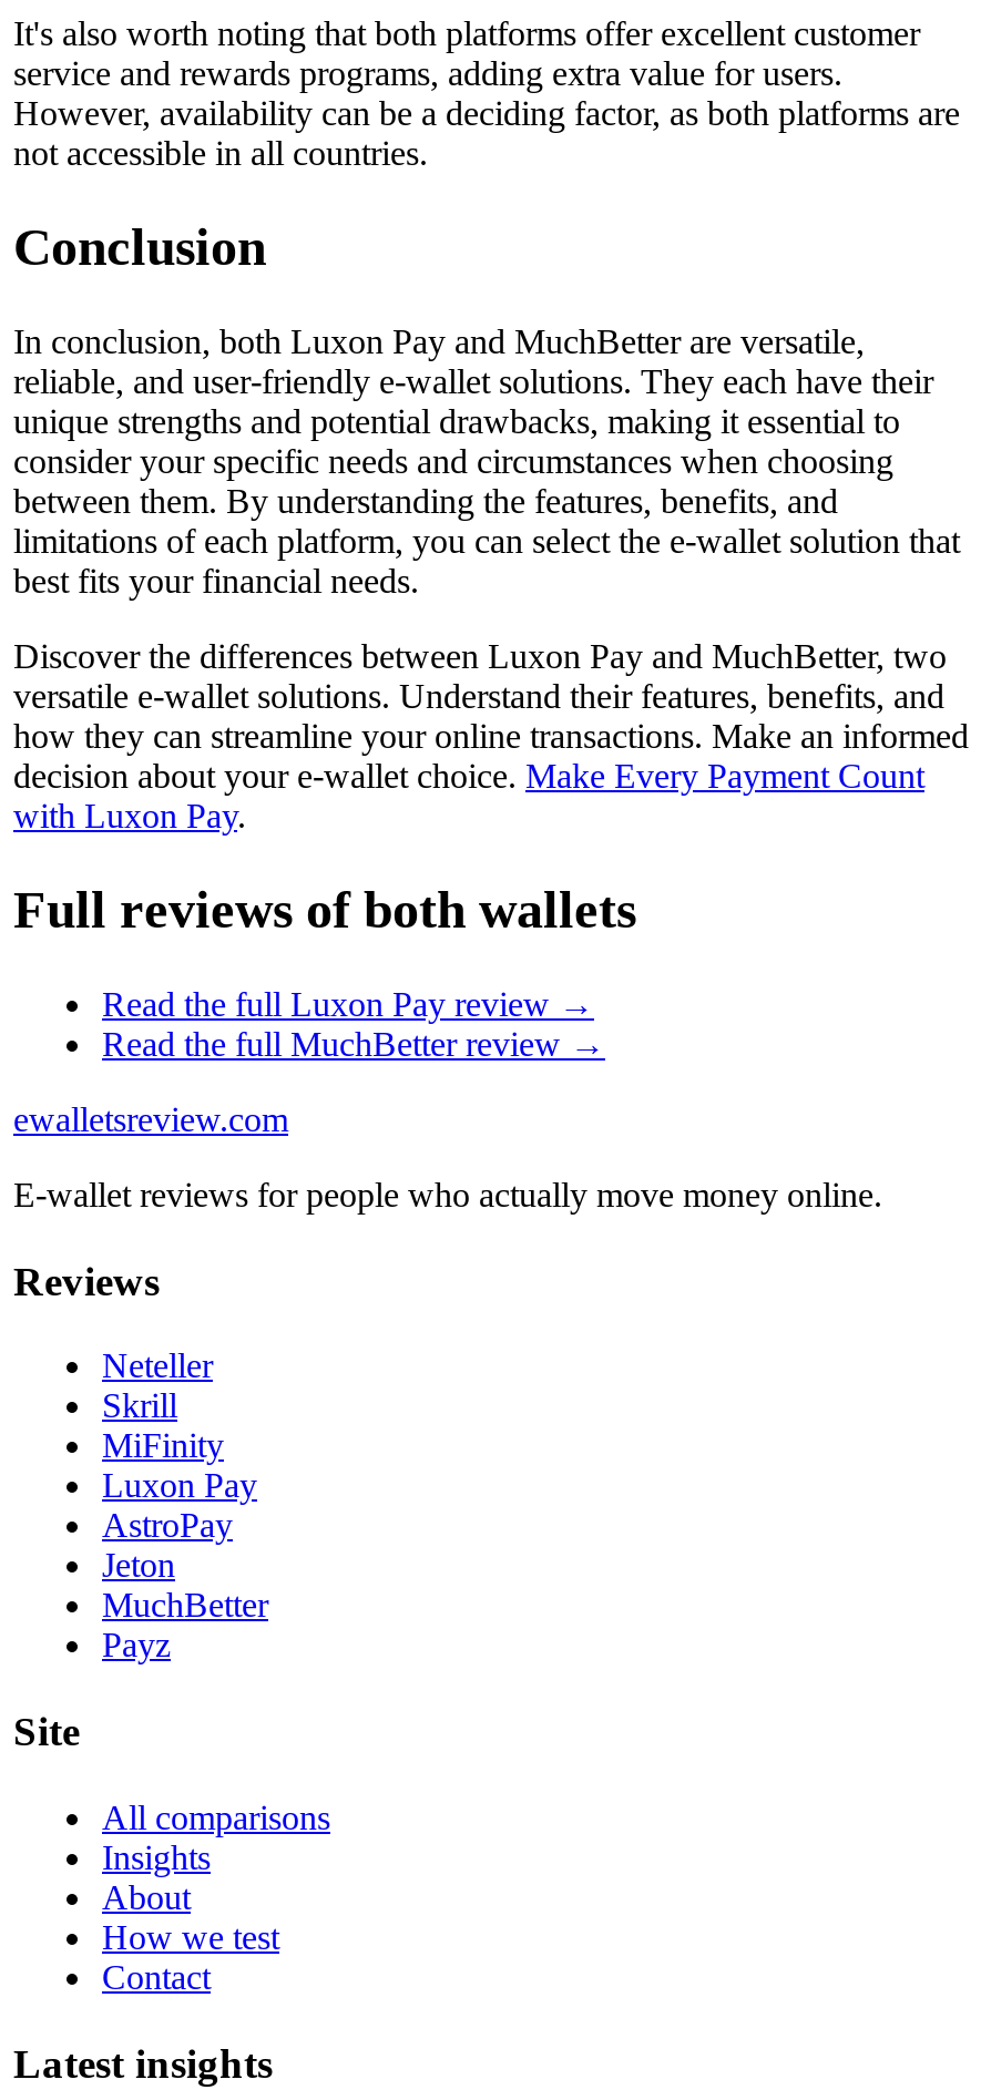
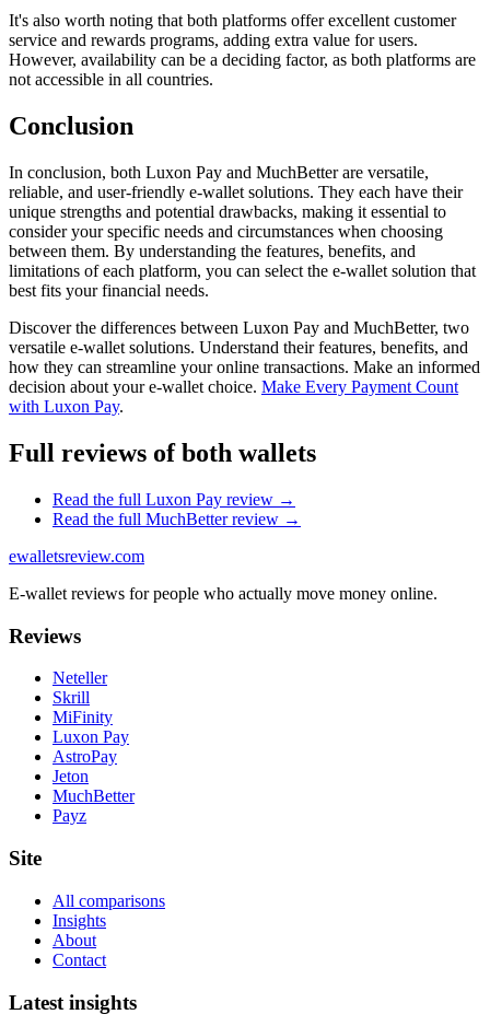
- How we test
